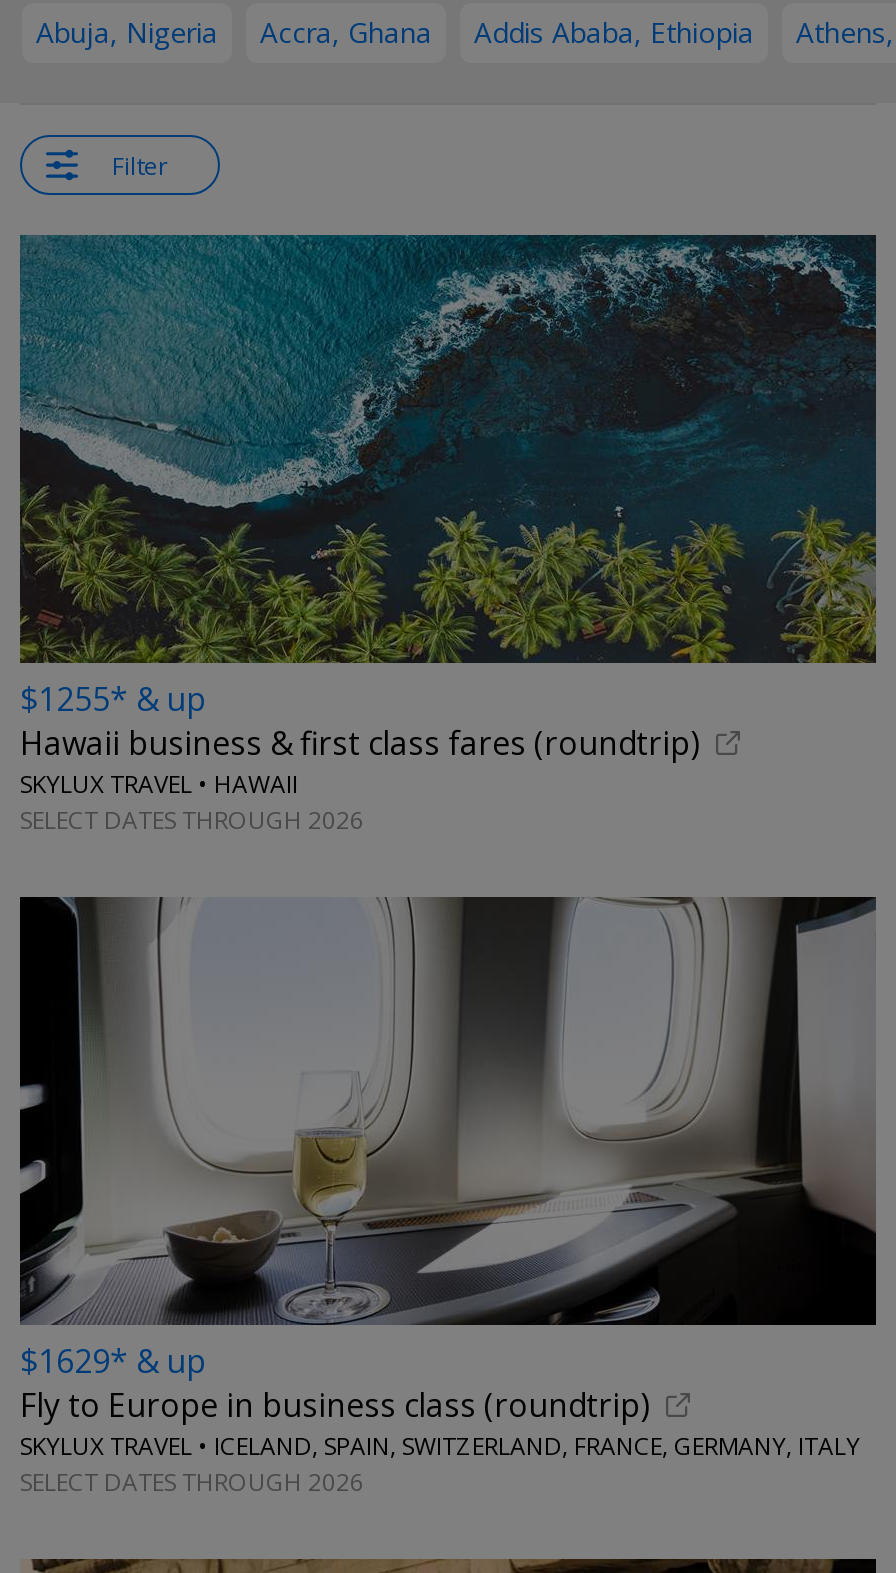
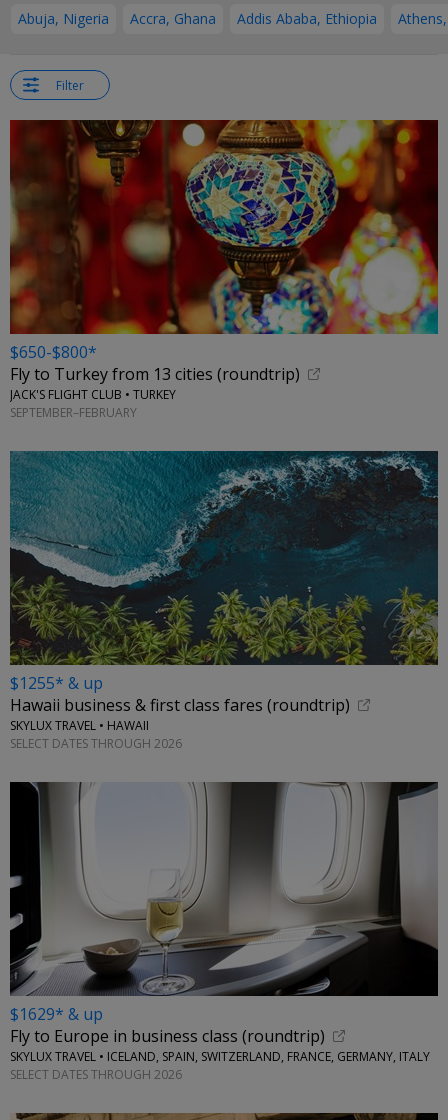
+ [image]
+ $650-$800*
+ Fly to Turkey from 13 cities (roundtrip)
+ JACK'S FLIGHT CLUB • TURKEY
+ SEPTEMBER–FEBRUARY
